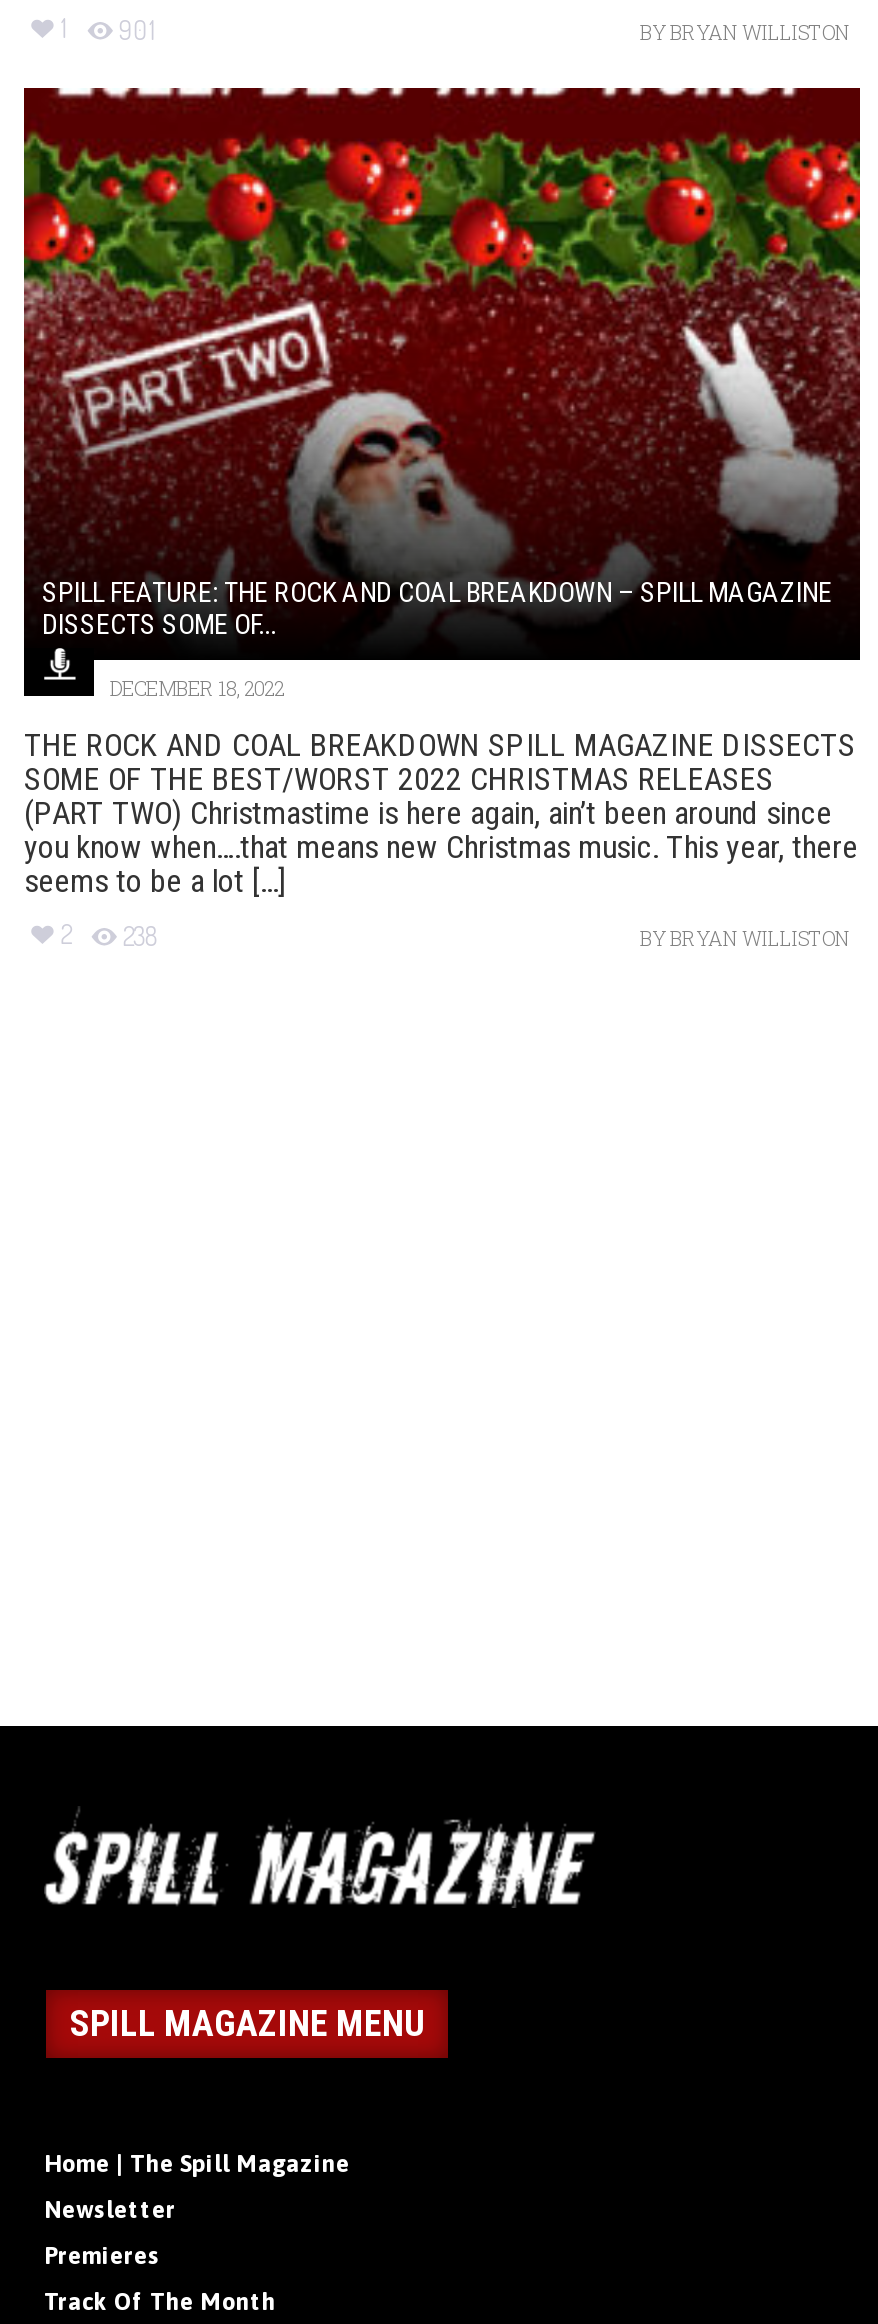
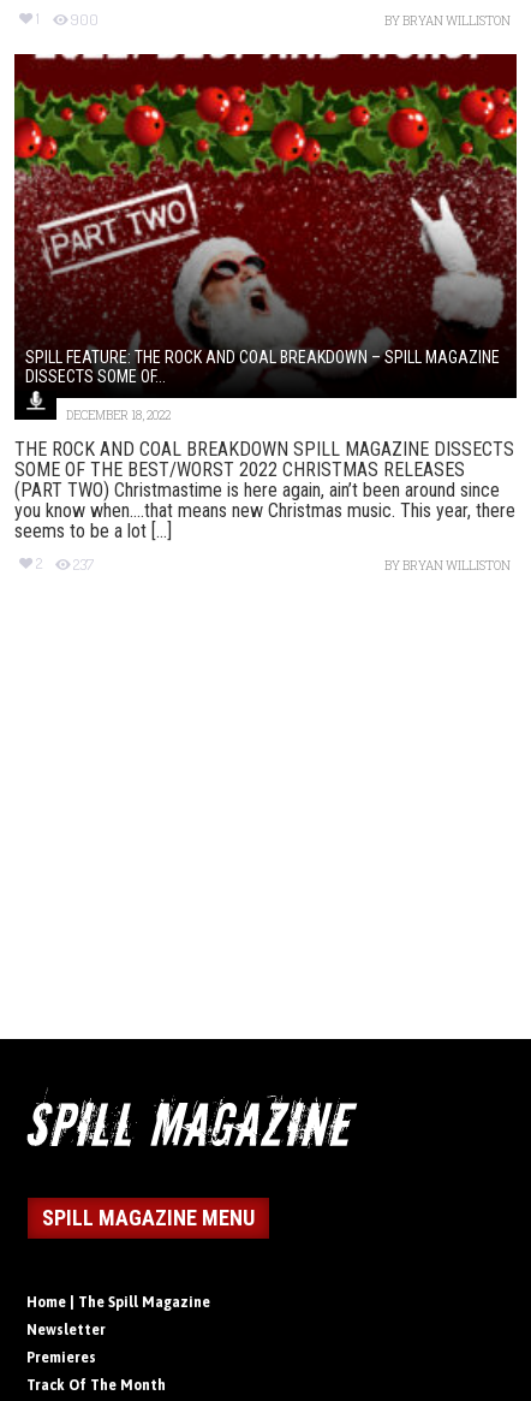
- 901
+ 900

- 2 238
+ 2 237
